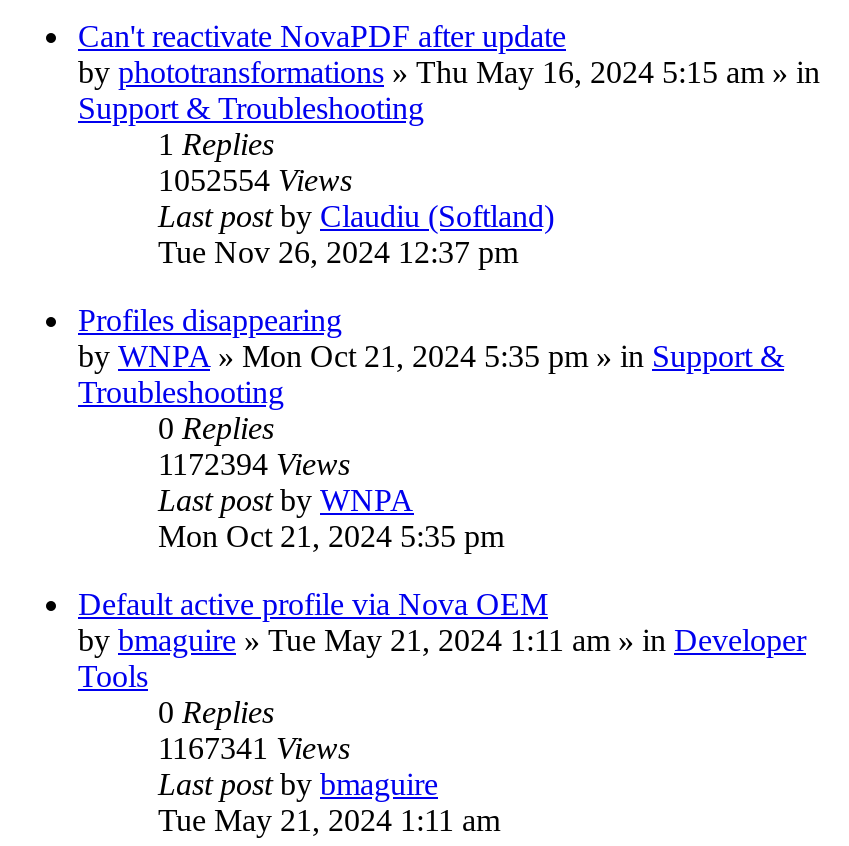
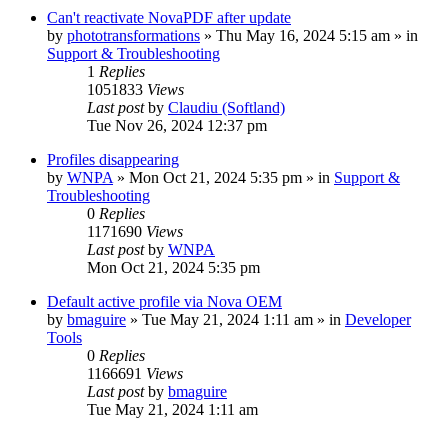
- 1052554 Views
+ 1051833 Views

- 1172394 Views
+ 1171690 Views

- 1167341 Views
+ 1166691 Views
